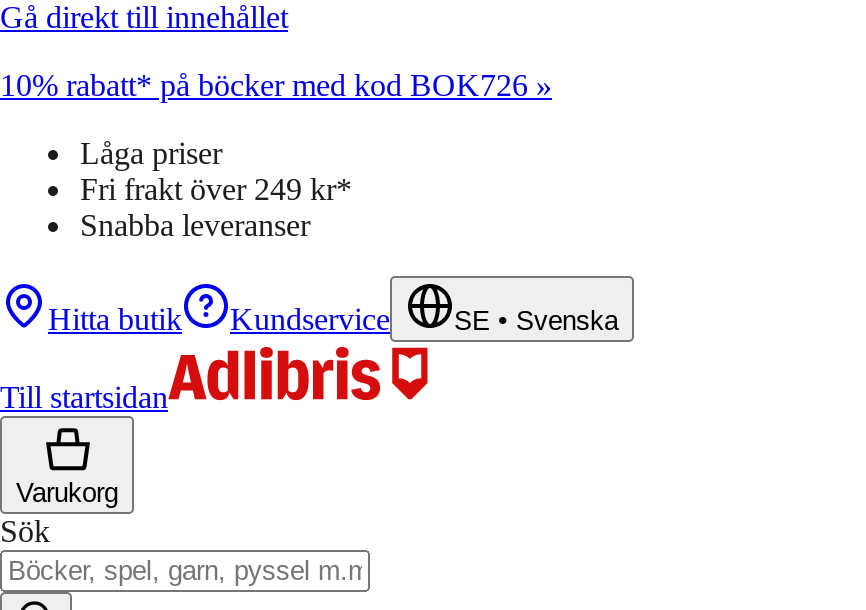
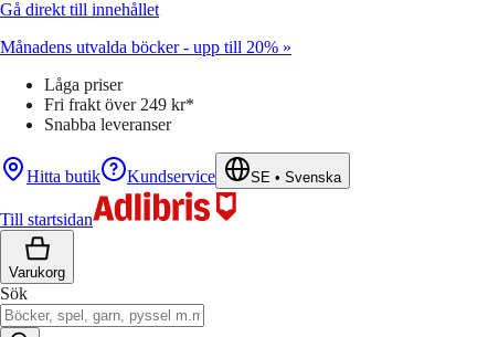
- 10% rabatt* på böcker med kod BOK726 »
+ Månadens utvalda böcker - upp till 20% »
